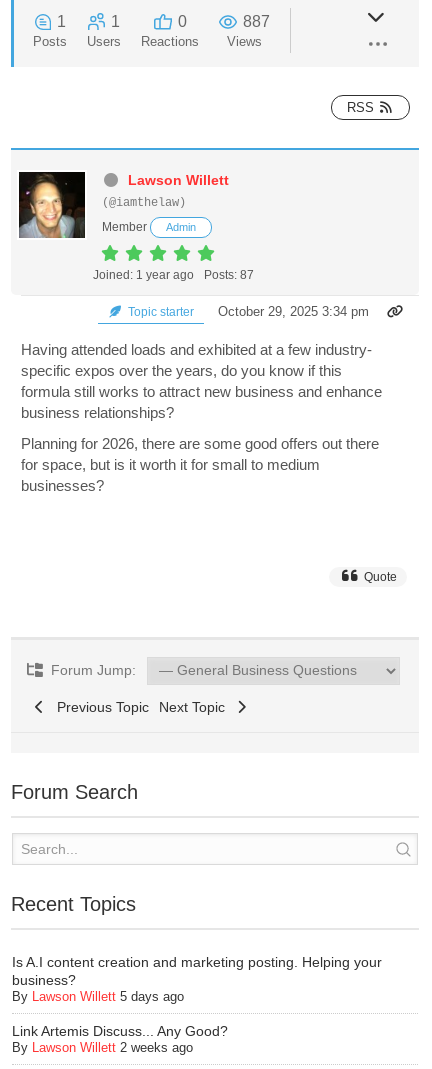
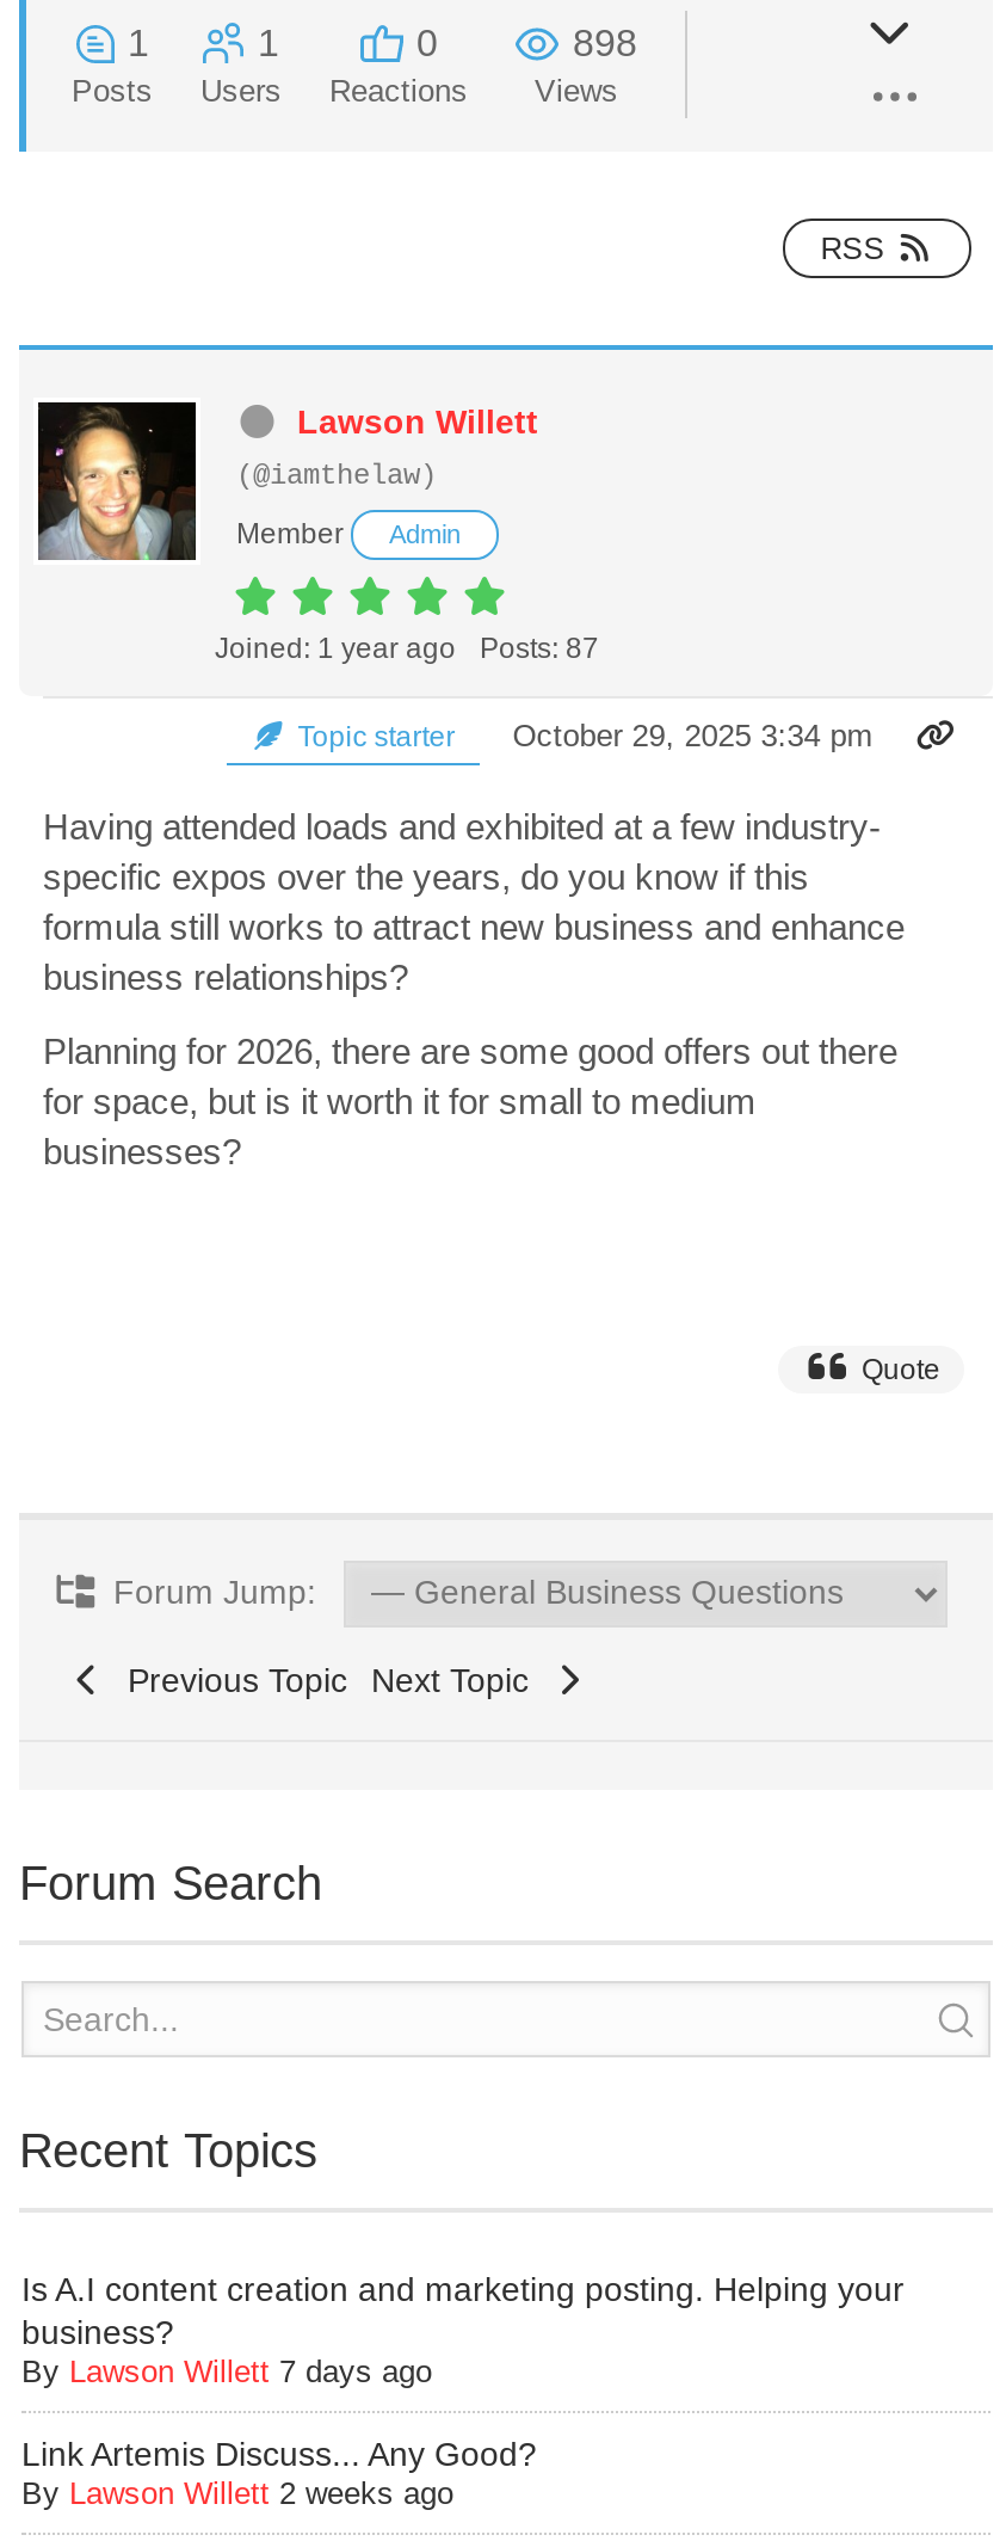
- 887
+ 898

- By Lawson Willett 5 days ago
+ By Lawson Willett 7 days ago
